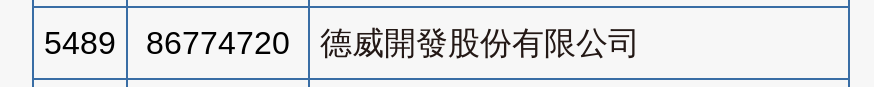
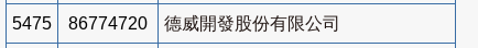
- 5489 86774720 德威開發股份有限公司
+ 5475 86774720 德威開發股份有限公司
